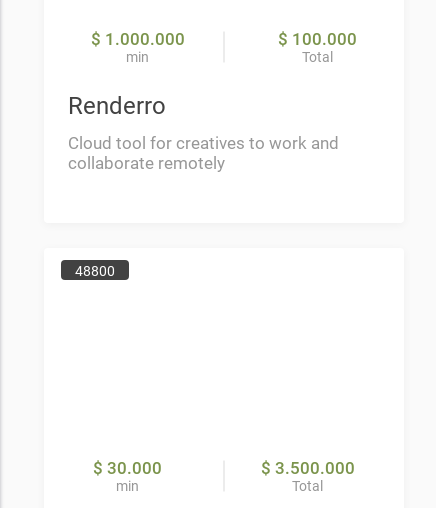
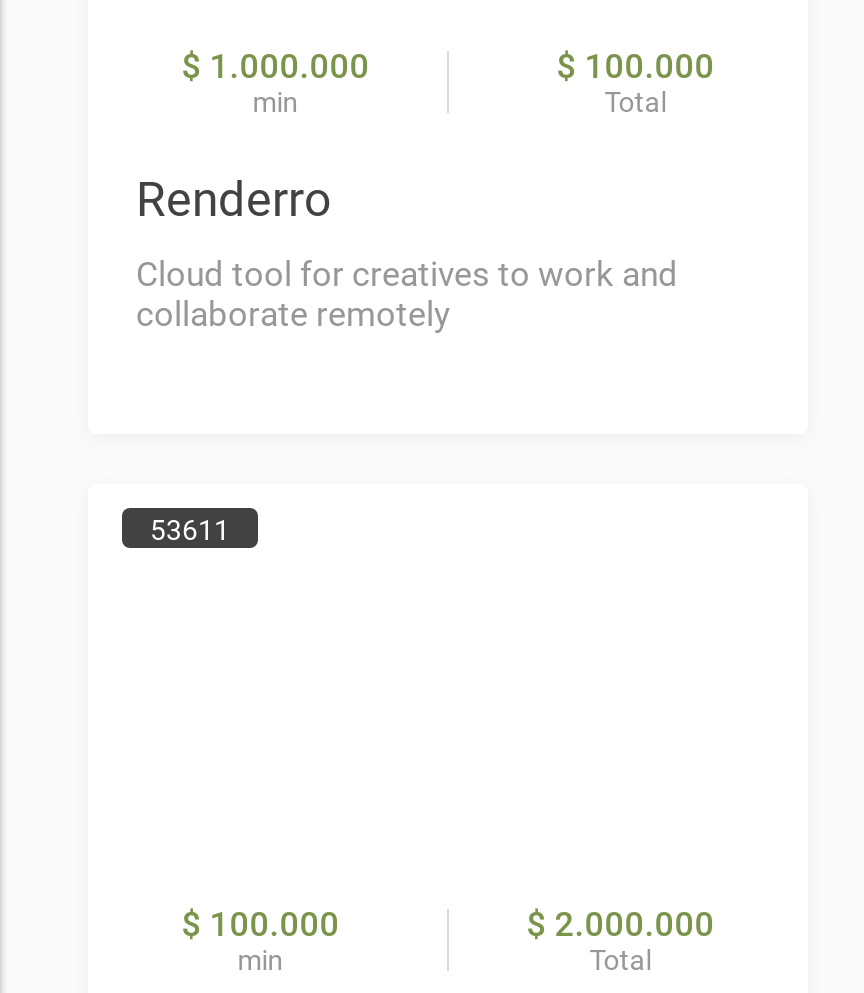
- 48800
+ 53611

- $ 30.000
+ $ 100.000

- $ 3.500.000
+ $ 2.000.000
